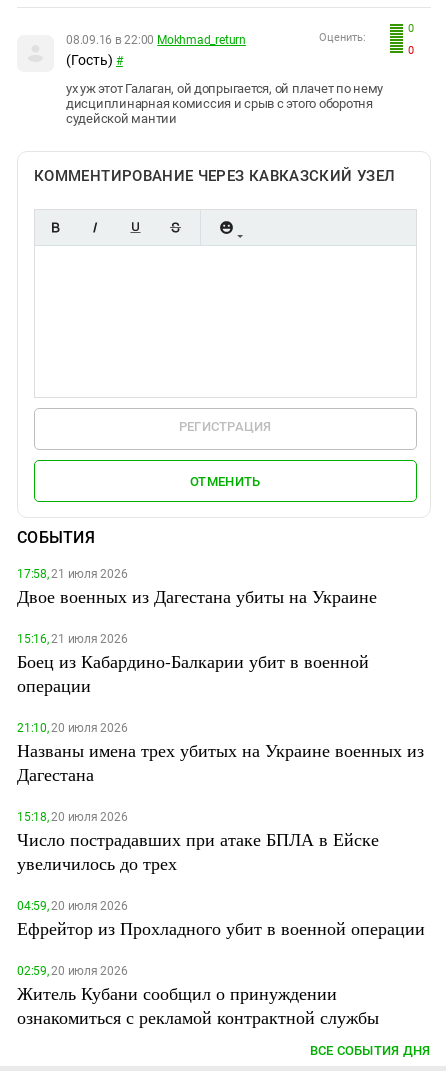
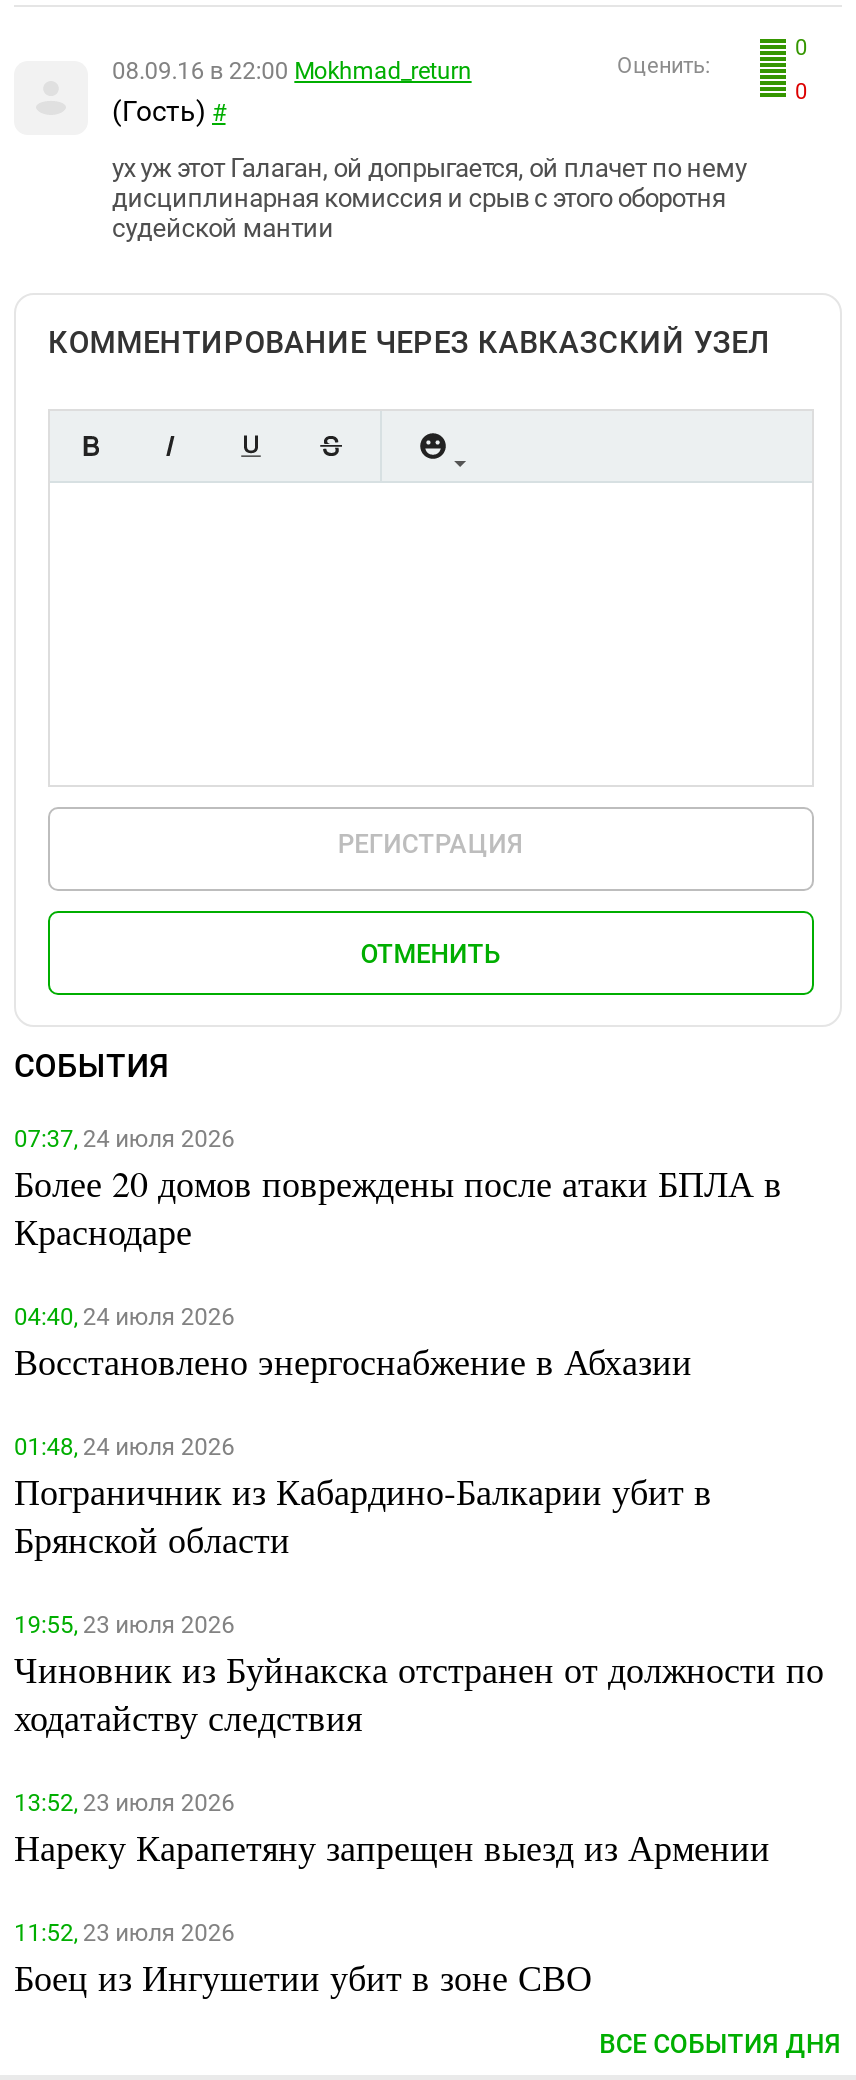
- 17:58, 21 июля 2026
- Двое военных из Дагестана убиты на Украине
+ 07:37, 24 июля 2026
+ Более 20 домов повреждены после атаки БПЛА в
+ Краснодаре

- 15:16, 21 июля 2026
- Боец из Кабардино-Балкарии убит в военной
- операции
+ 04:40, 24 июля 2026
+ Восстановлено энергоснабжение в Абхазии

- 21:10, 20 июля 2026
- Названы имена трех убитых на Украине военных из
- Дагестана
+ 01:48, 24 июля 2026
+ Пограничник из Кабардино-Балкарии убит в
+ Брянской области

- 15:18, 20 июля 2026
- Число пострадавших при атаке БПЛА в Ейске
- увеличилось до трех
+ 19:55, 23 июля 2026
+ Чиновник из Буйнакска отстранен от должности по
+ ходатайству следствия

- 04:59, 20 июля 2026
- Ефрейтор из Прохладного убит в военной операции
+ 13:52, 23 июля 2026
+ Нареку Карапетяну запрещен выезд из Армении

- 02:59, 20 июля 2026
- Житель Кубани сообщил о принуждении
- ознакомиться с рекламой контрактной службы
+ 11:52, 23 июля 2026
+ Боец из Ингушетии убит в зоне СВО
